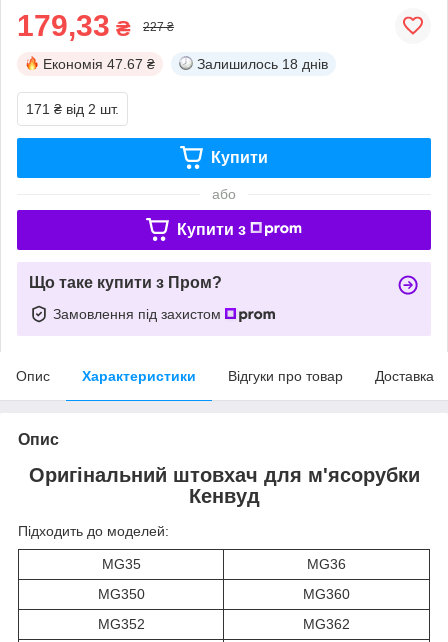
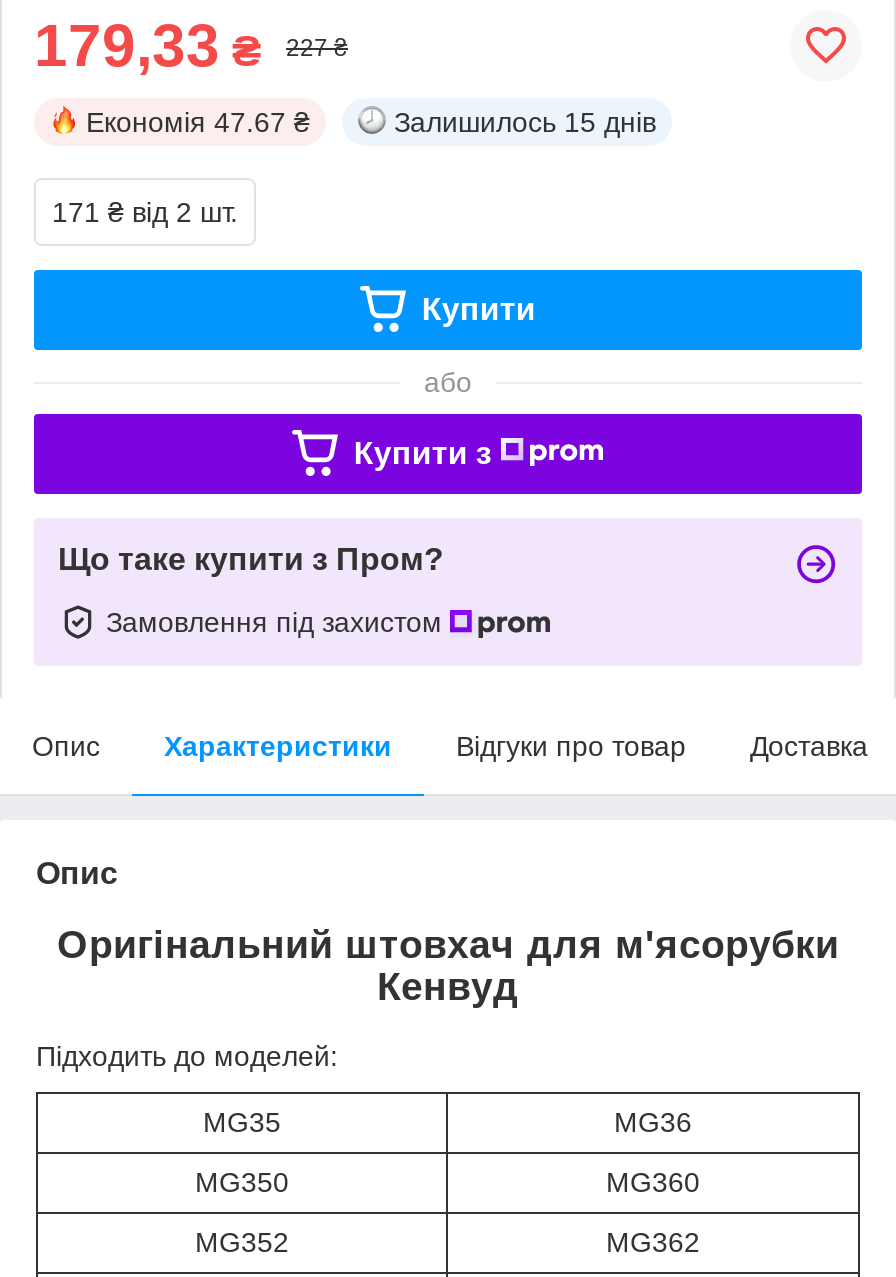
- Залишилось 18 днів
+ Залишилось 15 днів
